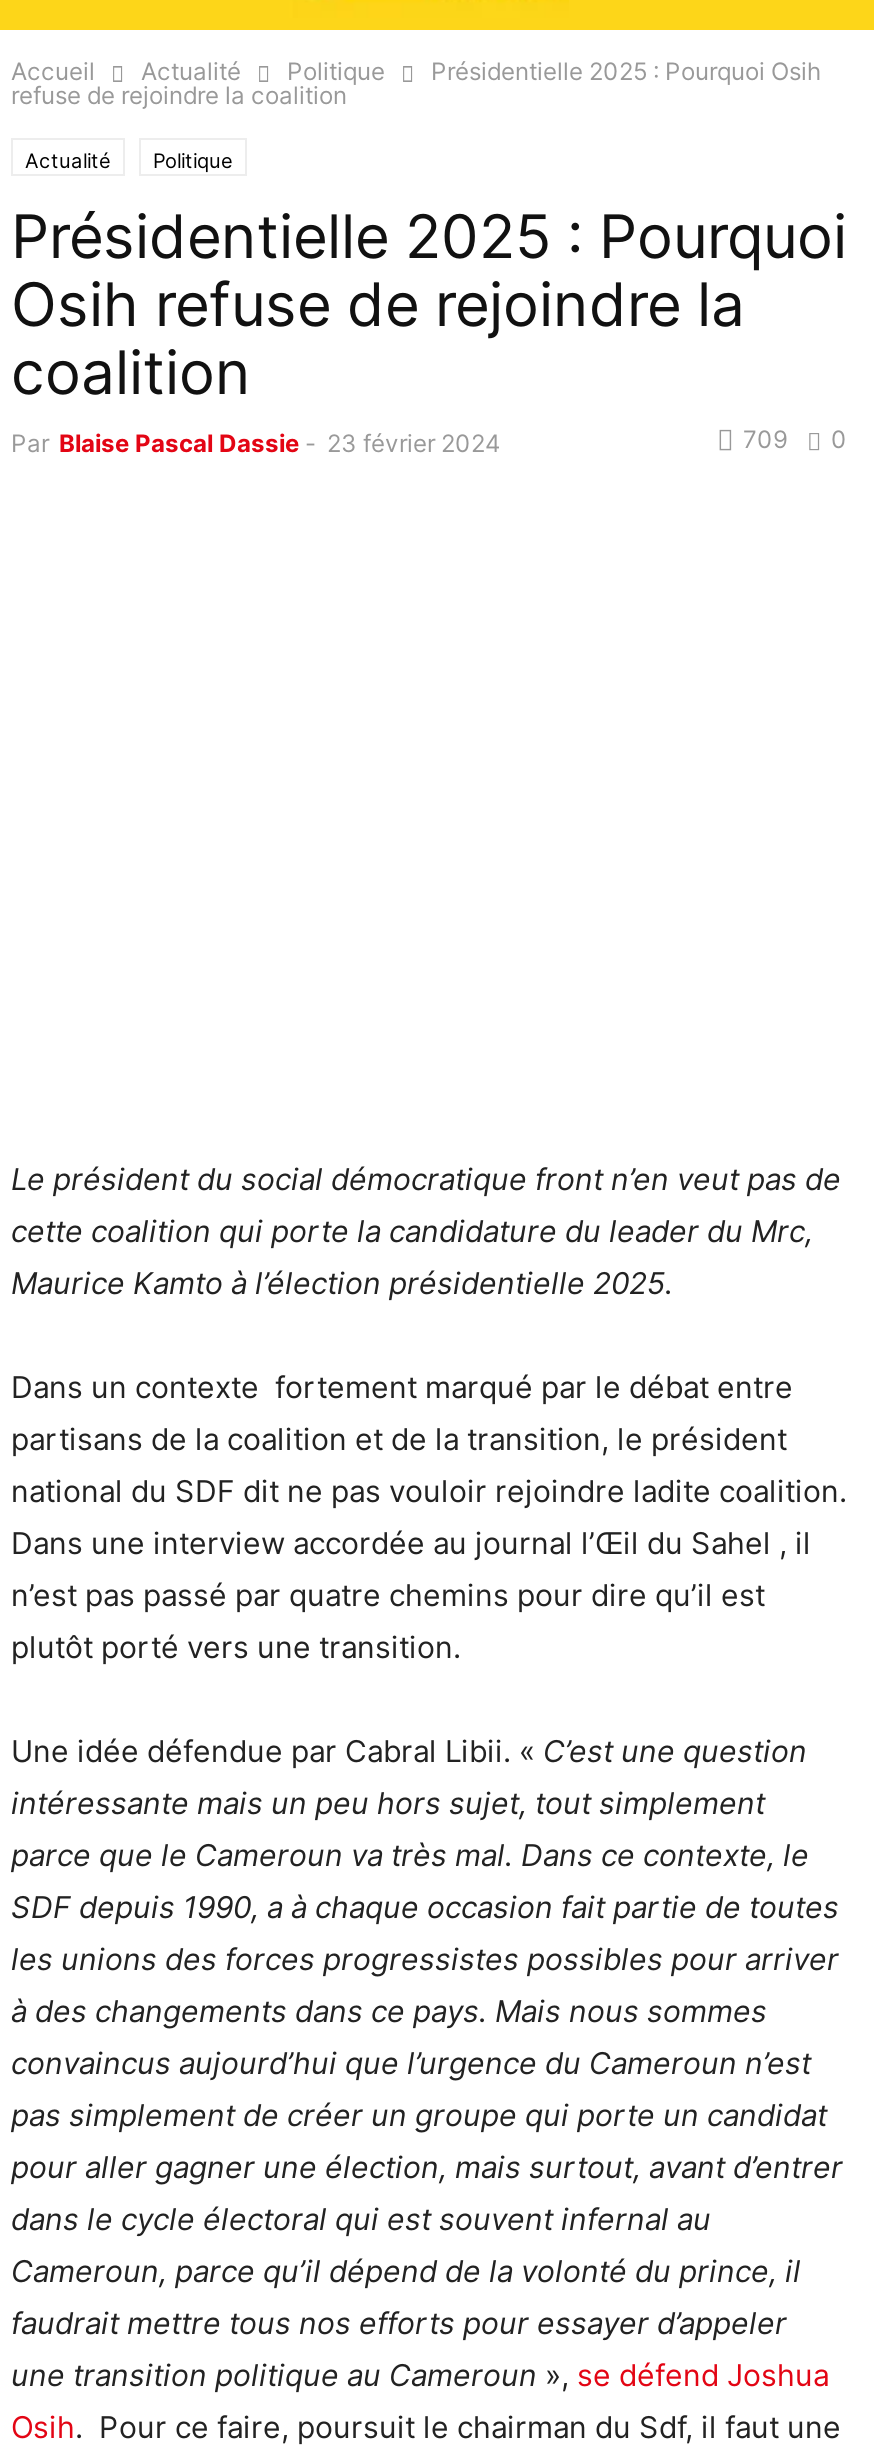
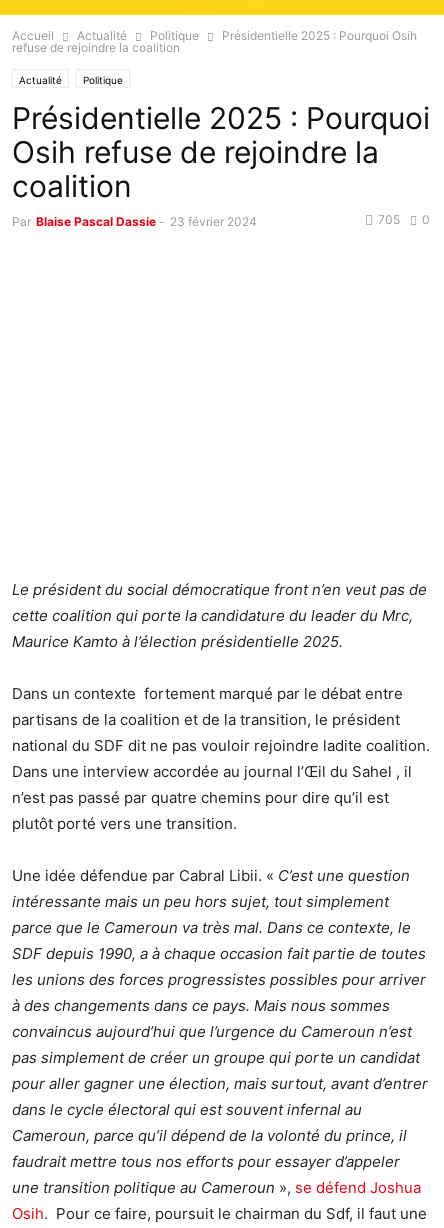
- 709 0
+ 705 0
